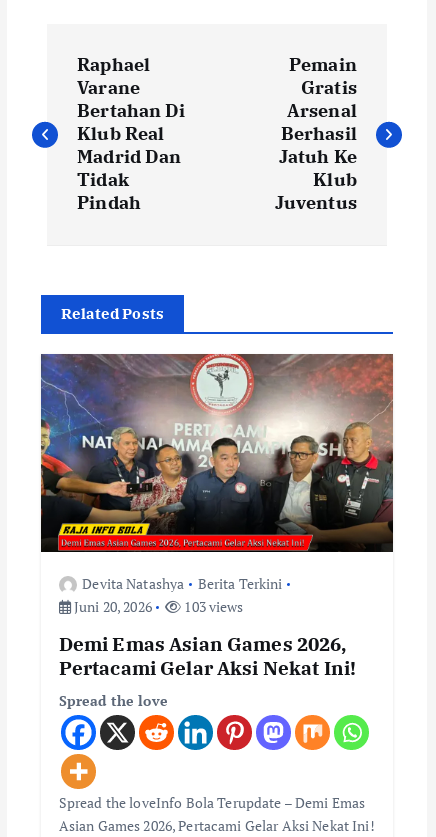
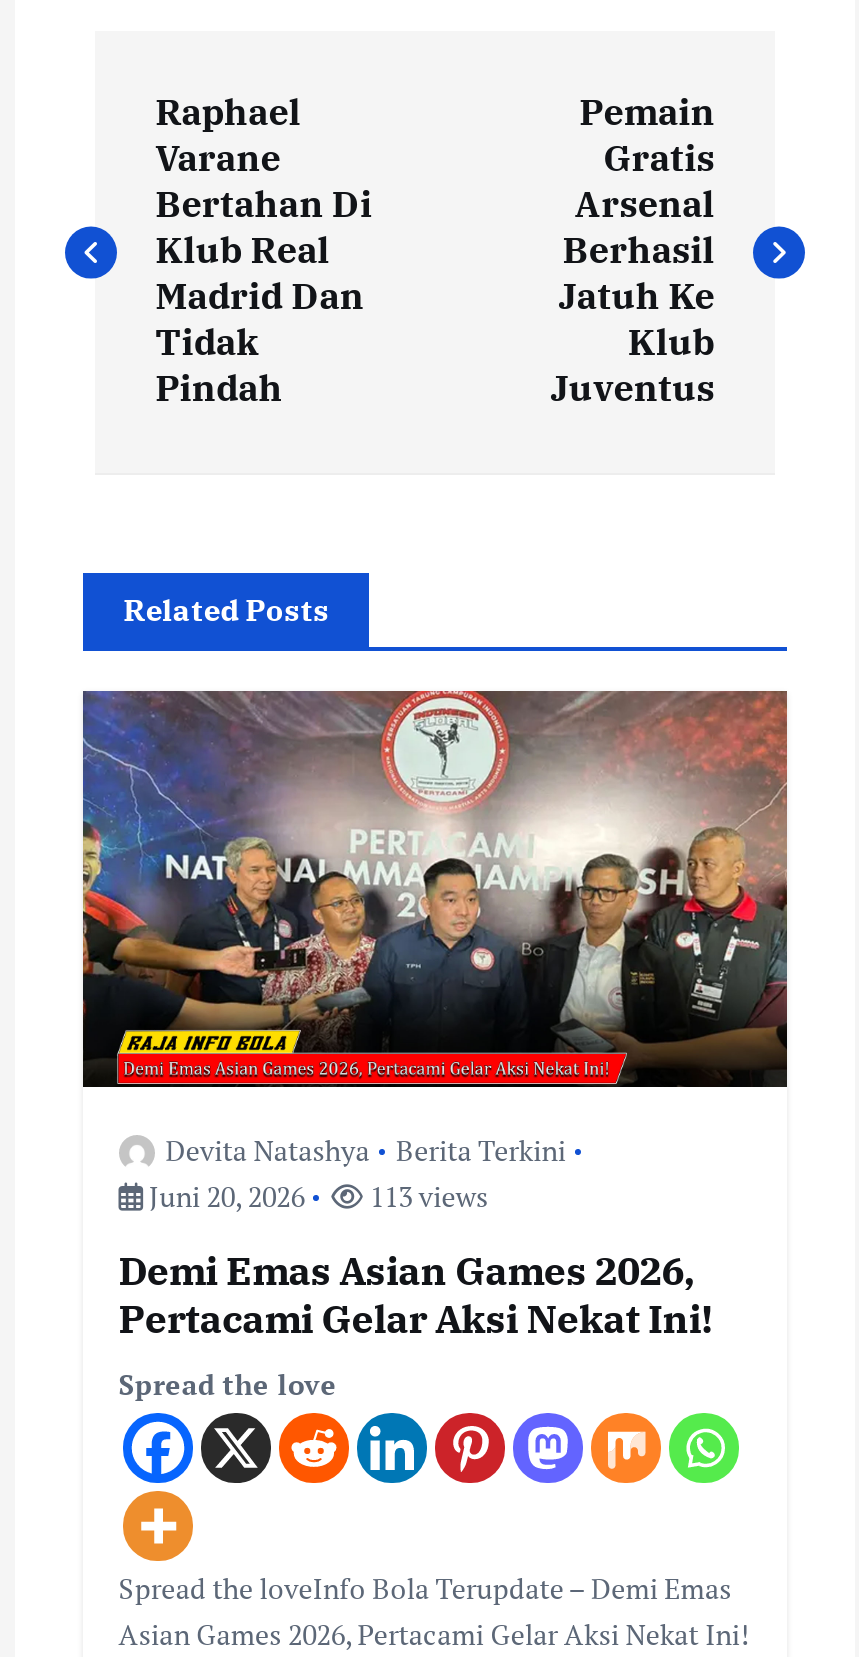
- Juni 20, 2026 103 views
+ Juni 20, 2026 113 views
